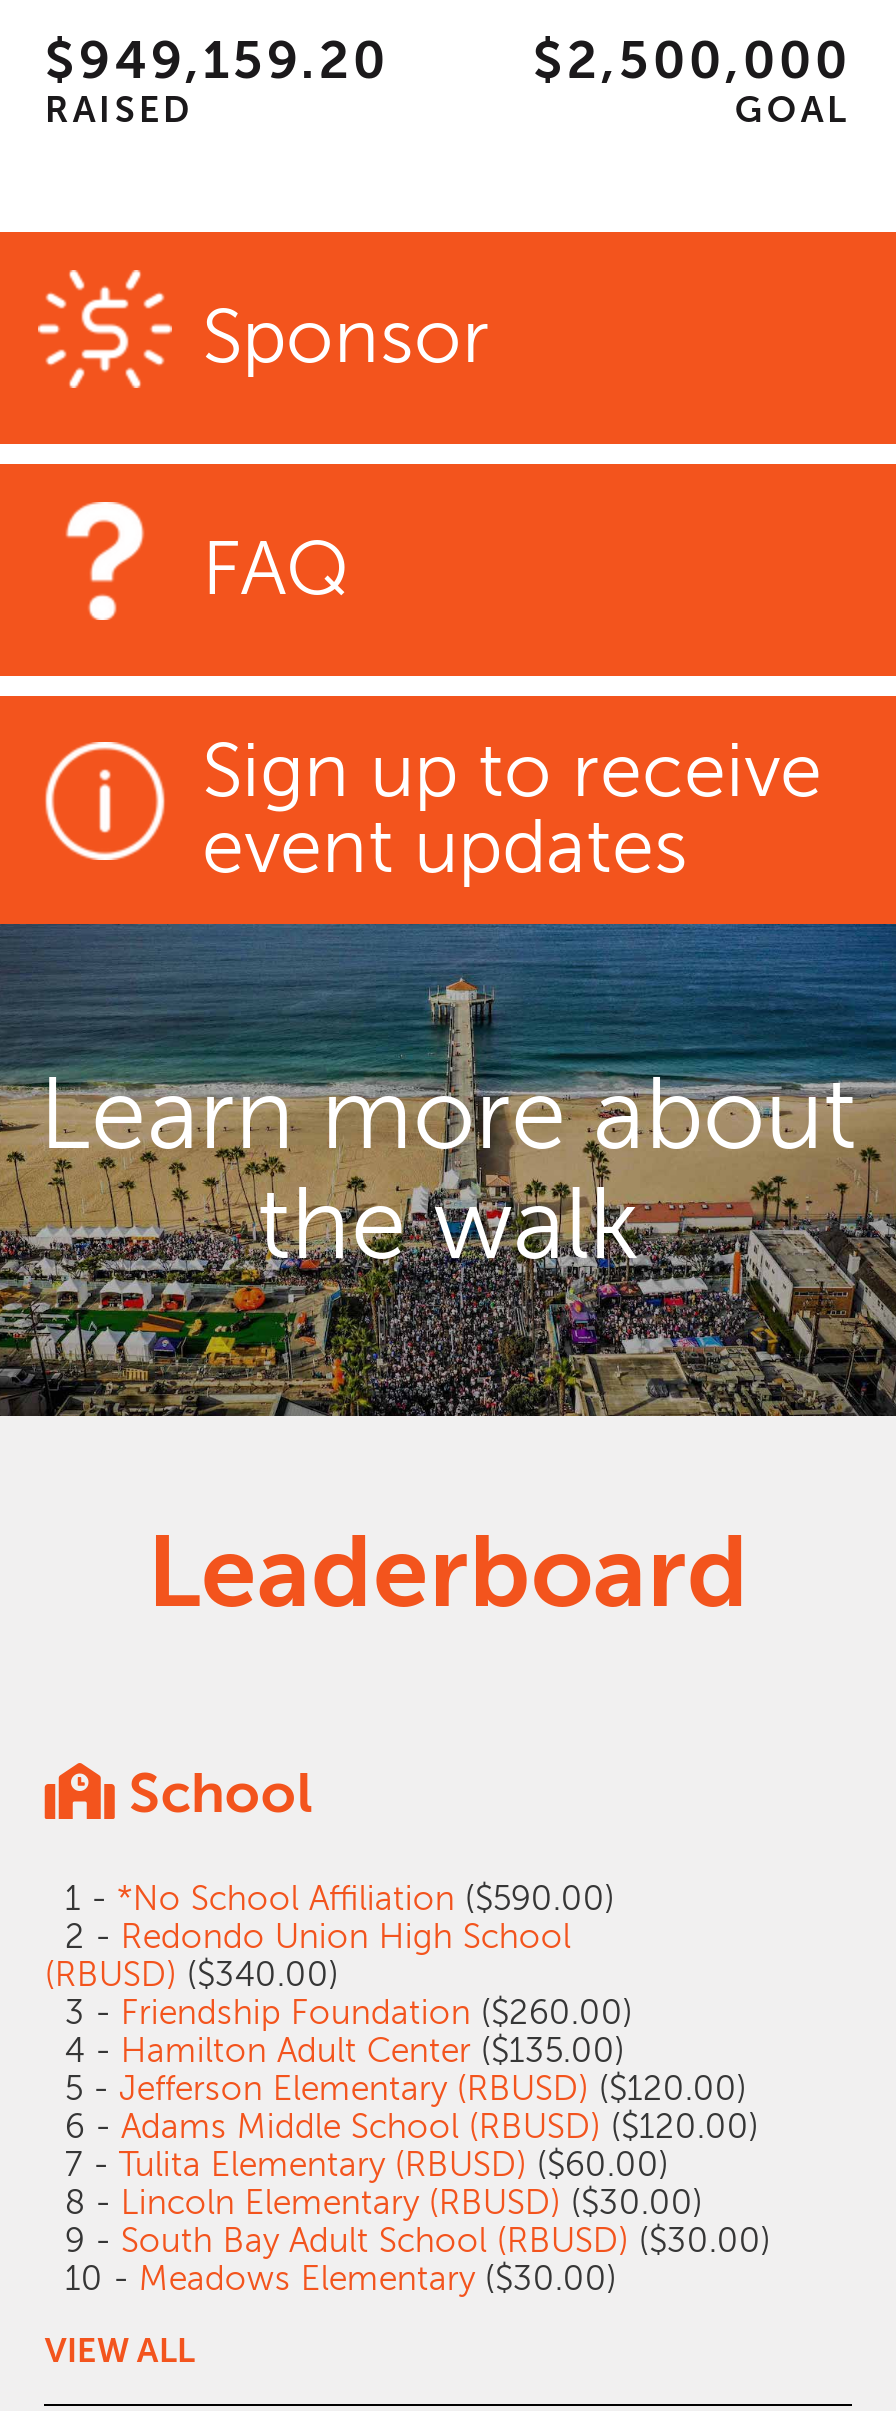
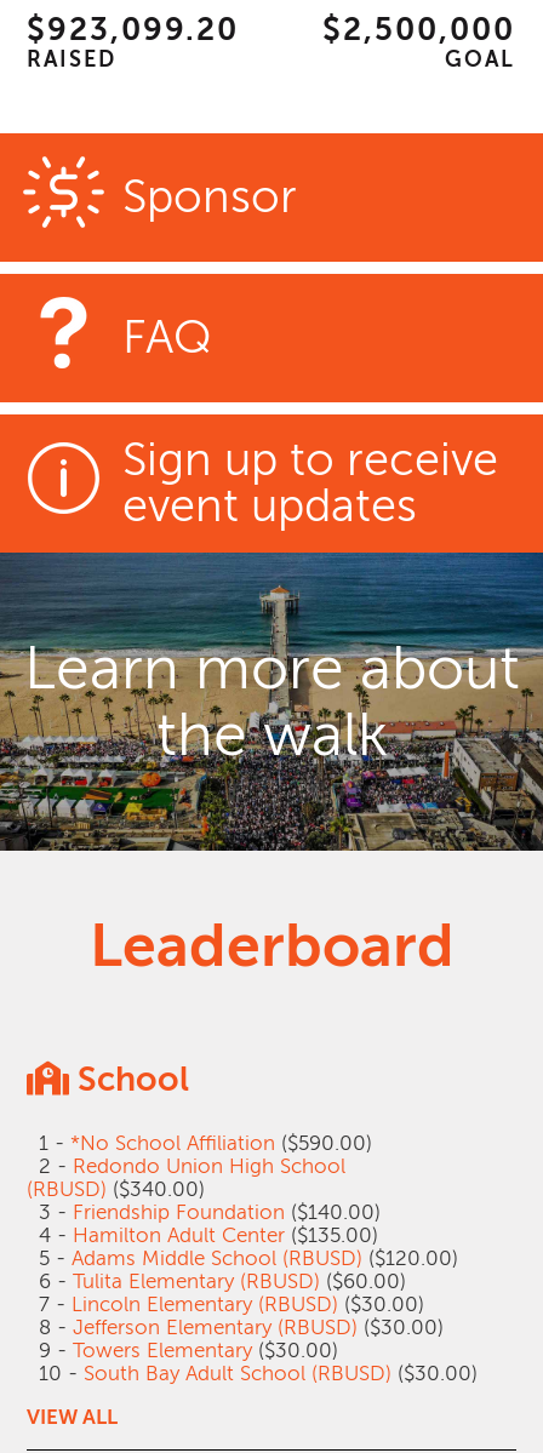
- $949,159.20
+ $923,099.20

- 3 - Friendship Foundation ($260.00)
+ 3 - Friendship Foundation ($140.00)

- 5 - Jefferson Elementary (RBUSD) ($120.00)
- 6 - Adams Middle School (RBUSD) ($120.00)
- 7 - Tulita Elementary (RBUSD) ($60.00)
- 8 - Lincoln Elementary (RBUSD) ($30.00)
- 9 - South Bay Adult School (RBUSD) ($30.00)
- 10 - Meadows Elementary ($30.00)
+ 5 - Adams Middle School (RBUSD) ($120.00)
+ 6 - Tulita Elementary (RBUSD) ($60.00)
+ 7 - Lincoln Elementary (RBUSD) ($30.00)
+ 8 - Jefferson Elementary (RBUSD) ($30.00)
+ 9 - Towers Elementary ($30.00)
+ 10 - South Bay Adult School (RBUSD) ($30.00)
